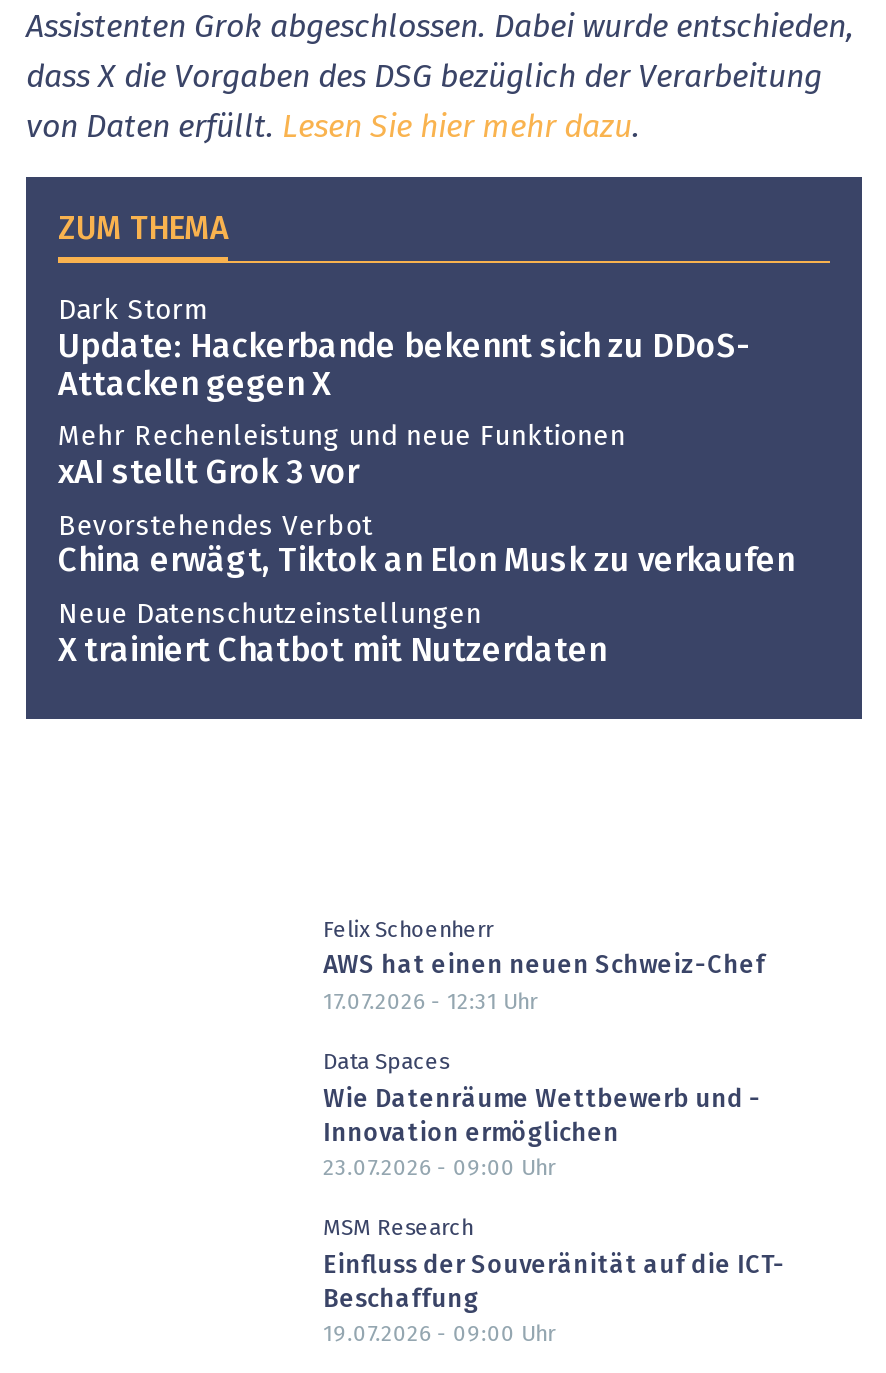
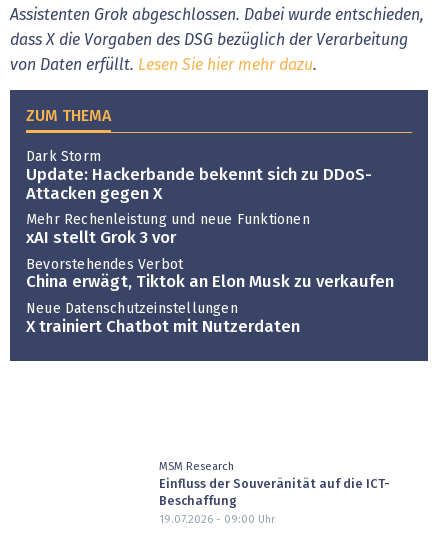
- Felix Schoenherr
- AWS hat einen neuen Schweiz-Chef
- 17.07.2026 - 12:31 Uhr
- Data Spaces
- Wie Datenräume Wettbewerb und
- Innovation ermöglichen
- 23.07.2026 - 09:00 Uhr
